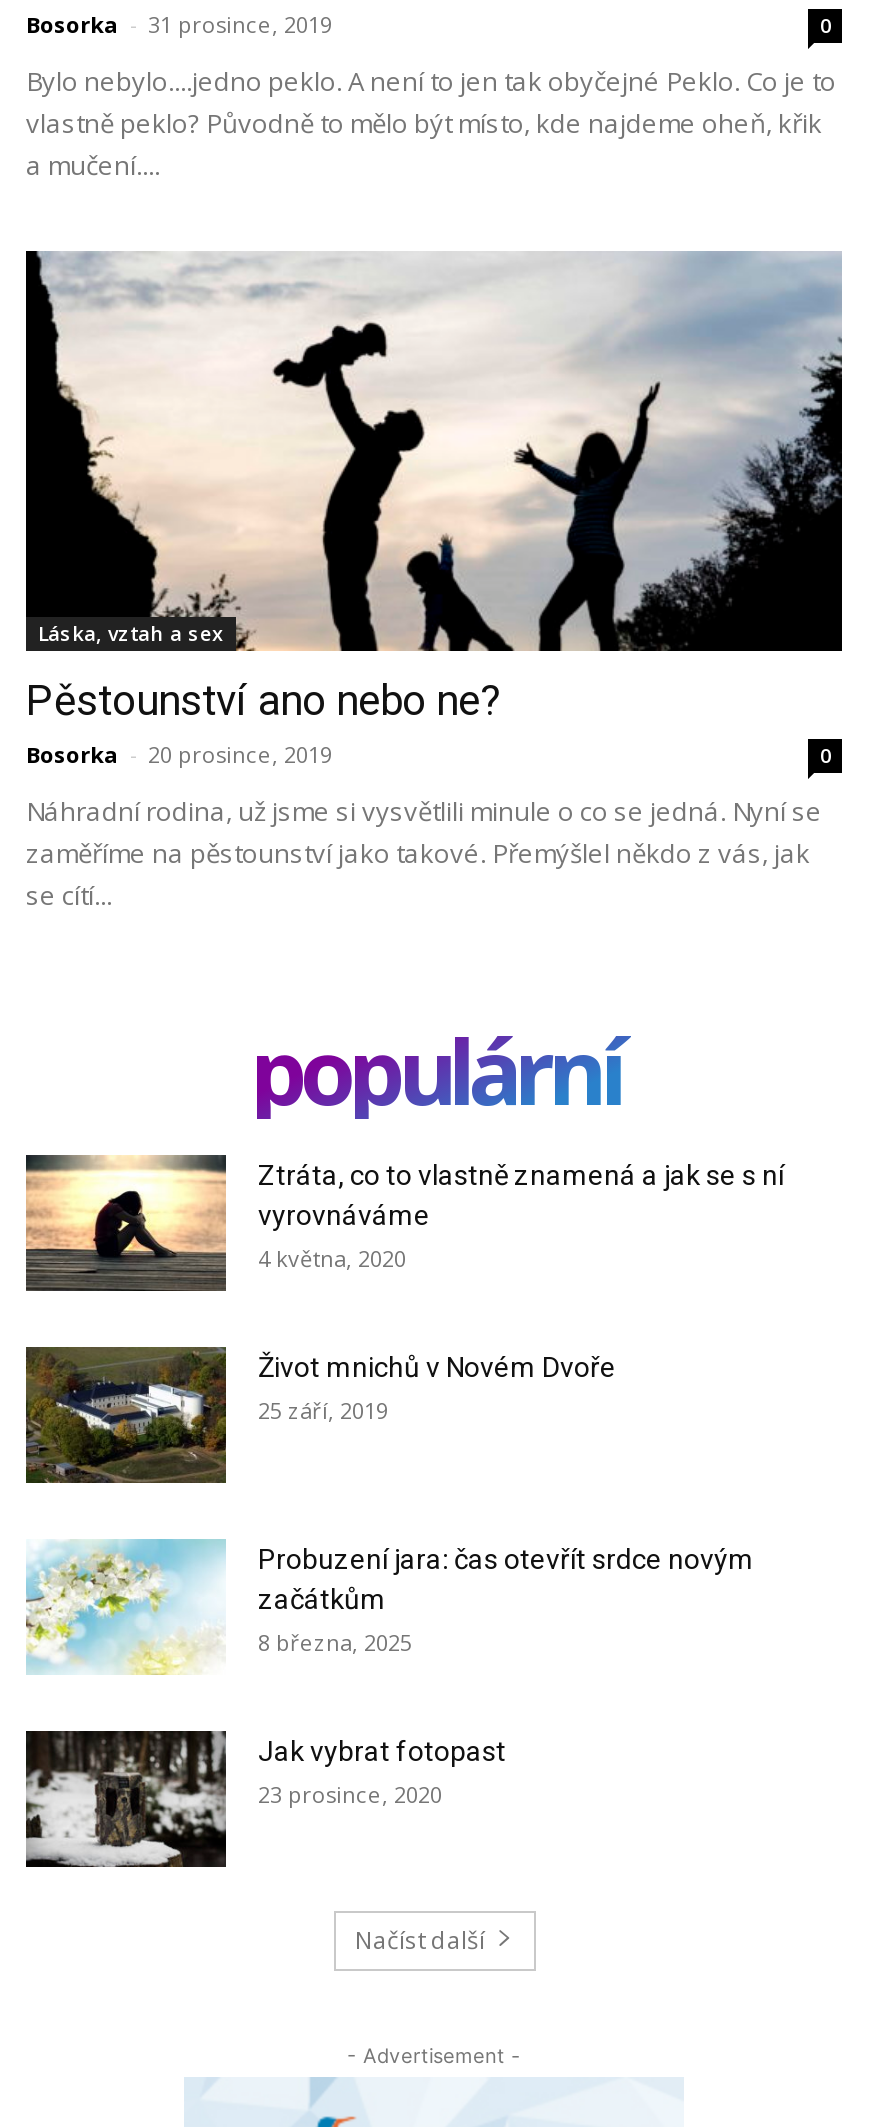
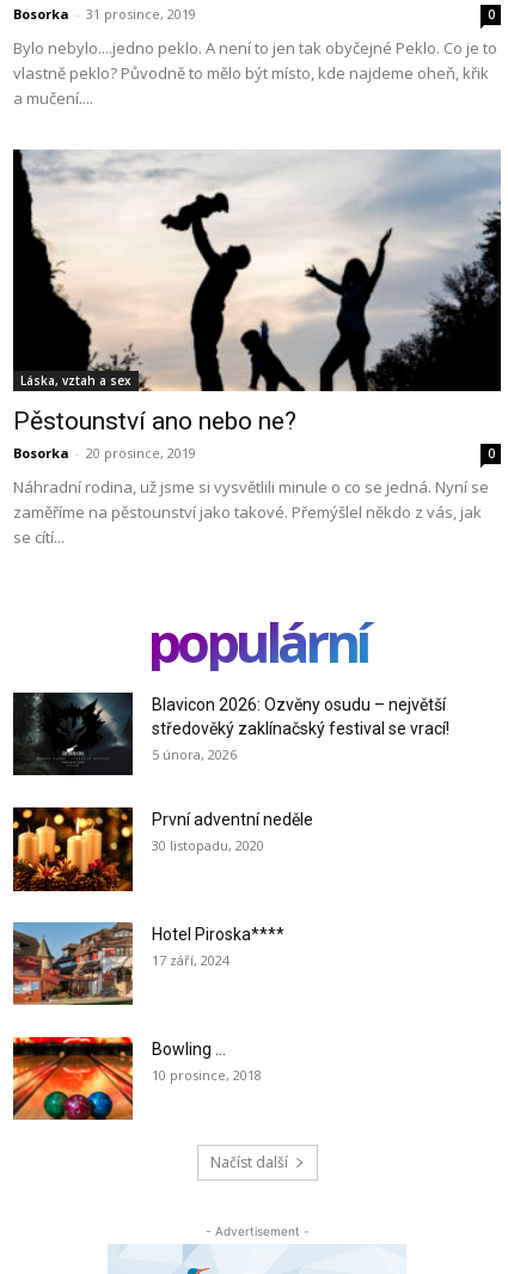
- [image]
- Ztráta, co to vlastně znamená a jak se s ní
- vyrovnáváme
- 4 května, 2020
+ [image]
+ Blavicon 2026: Ozvěny osudu – největší
+ středověký zaklínačský festival se vrací!
+ 5 února, 2026

- [image]
- Život mnichů v Novém Dvoře
- 25 září, 2019
+ [image]
+ První adventní neděle
+ 30 listopadu, 2020

- [image]
- Probuzení jara: čas otevřít srdce novým
- začátkům
- 8 března, 2025
+ [image]
+ Hotel Piroska****
+ 17 září, 2024

- [image]
- Jak vybrat fotopast
- 23 prosince, 2020
+ [image]
+ Bowling …
+ 10 prosince, 2018
